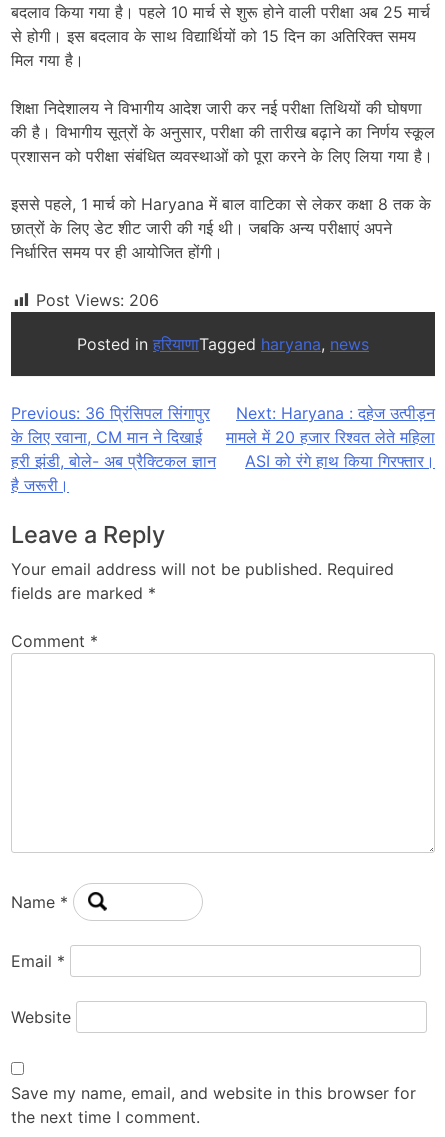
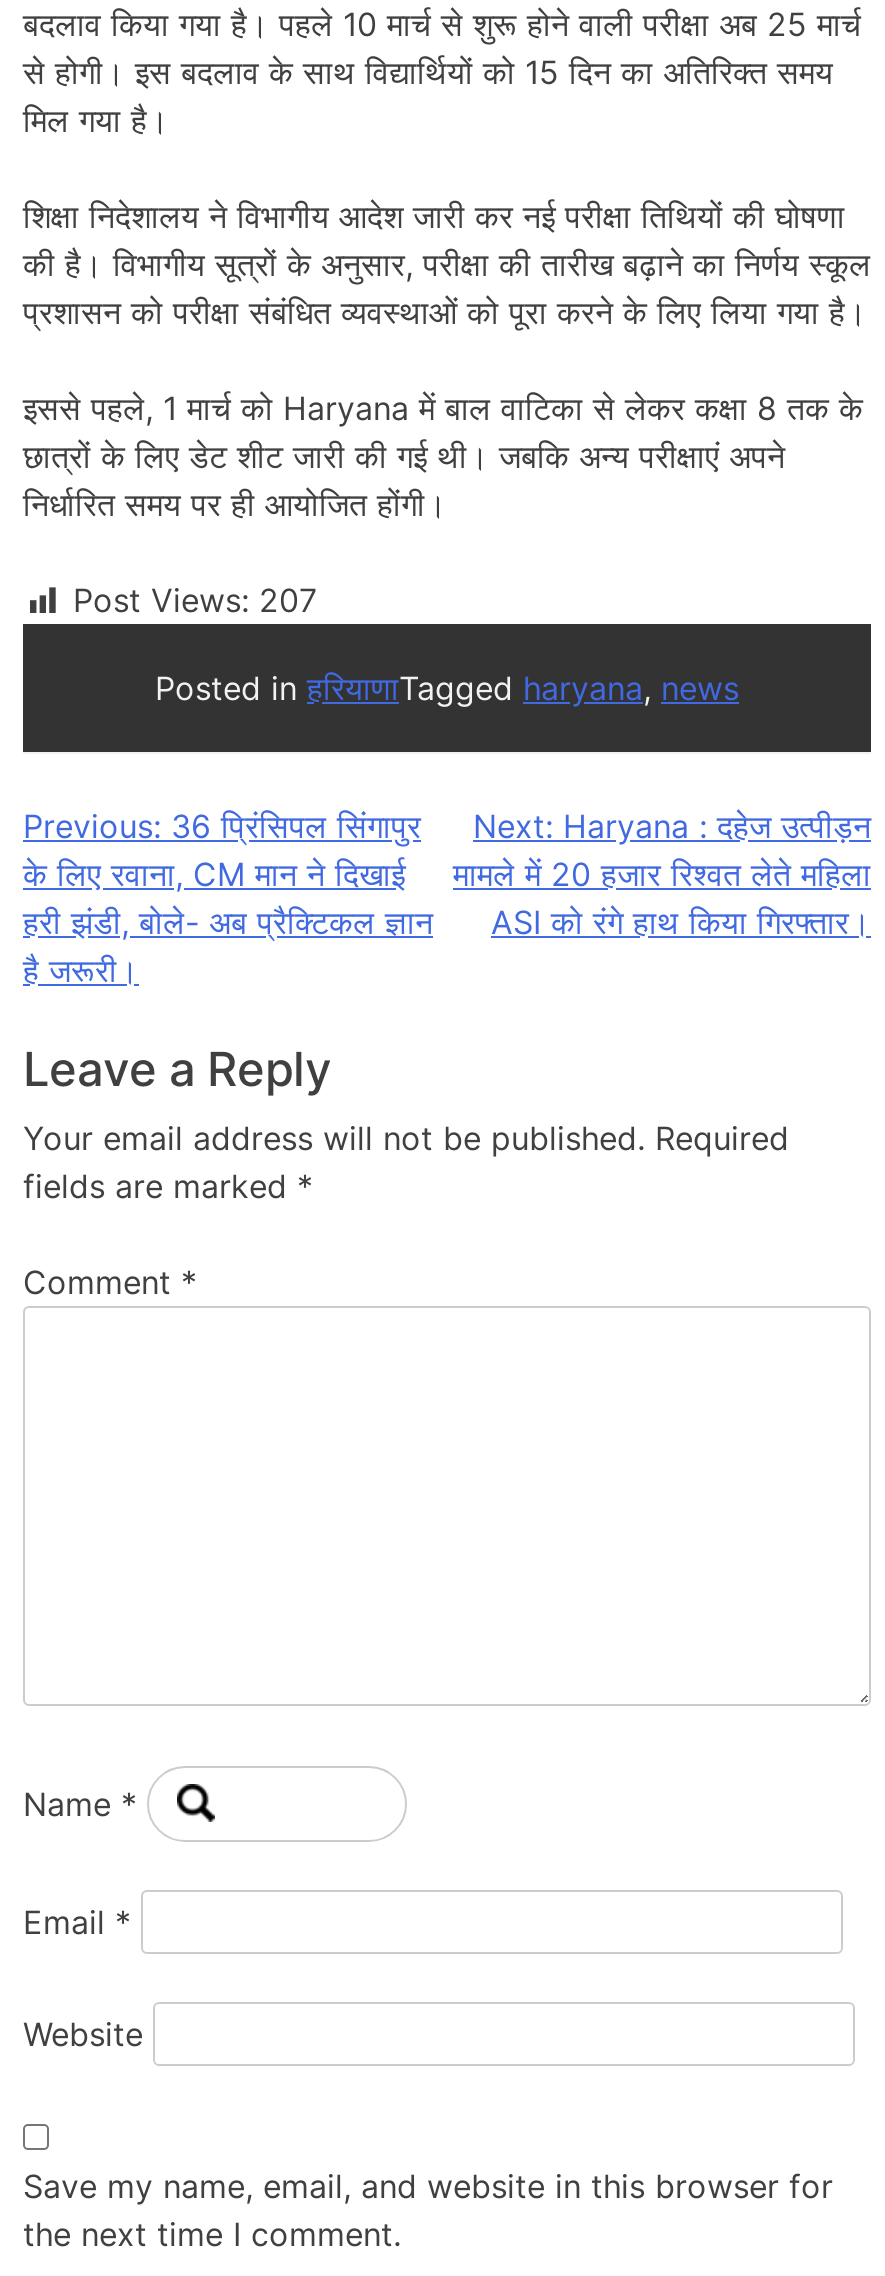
- Post Views: 206
+ Post Views: 207
